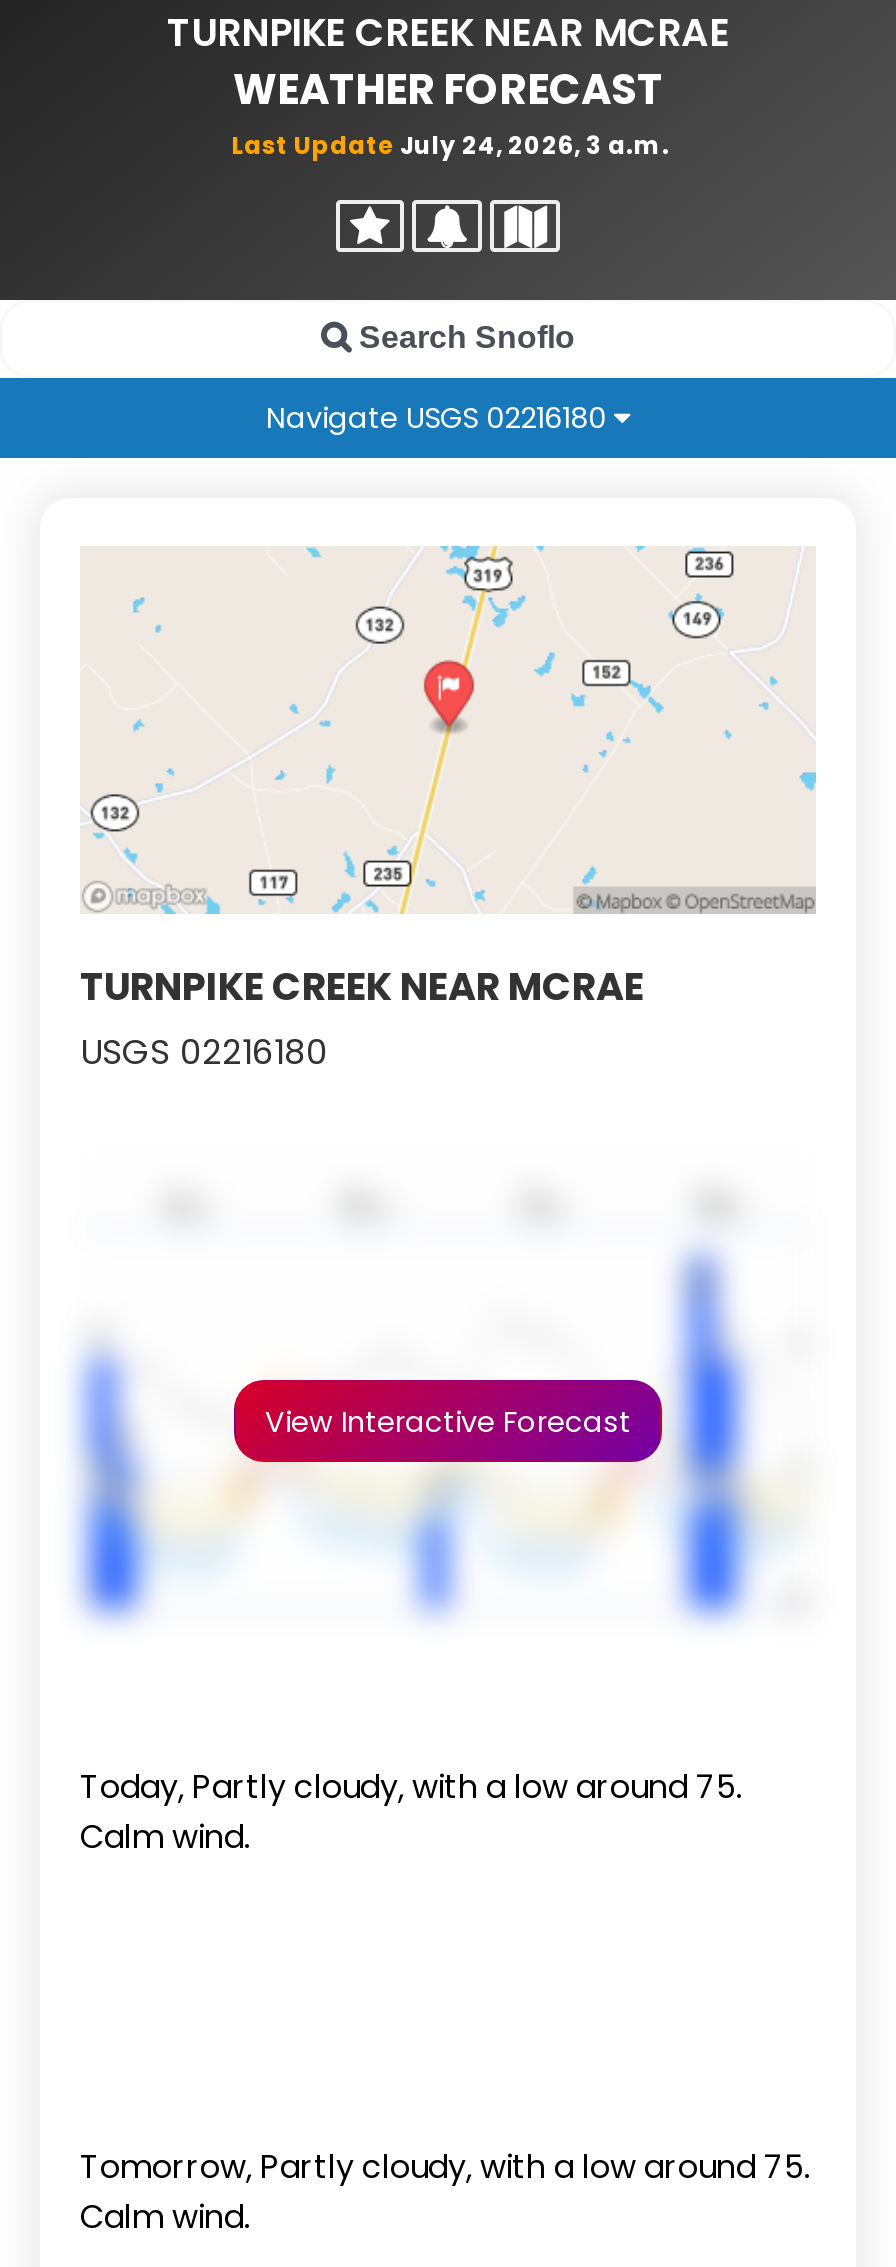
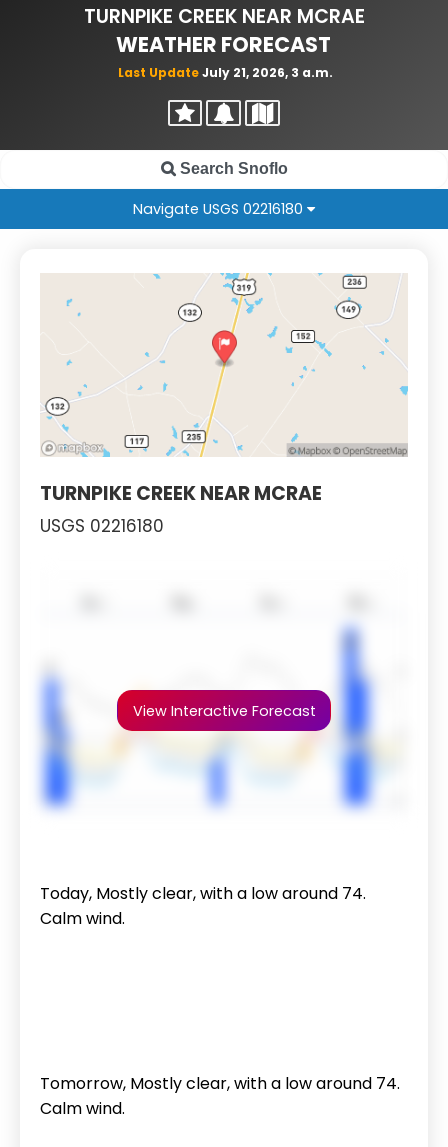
- Last Update July 24, 2026, 3 a.m.
+ Last Update July 21, 2026, 3 a.m.

- Today, Partly cloudy, with a low around 75.
+ Today, Mostly clear, with a low around 74.

- Tomorrow, Partly cloudy, with a low around 75.
+ Tomorrow, Mostly clear, with a low around 74.
